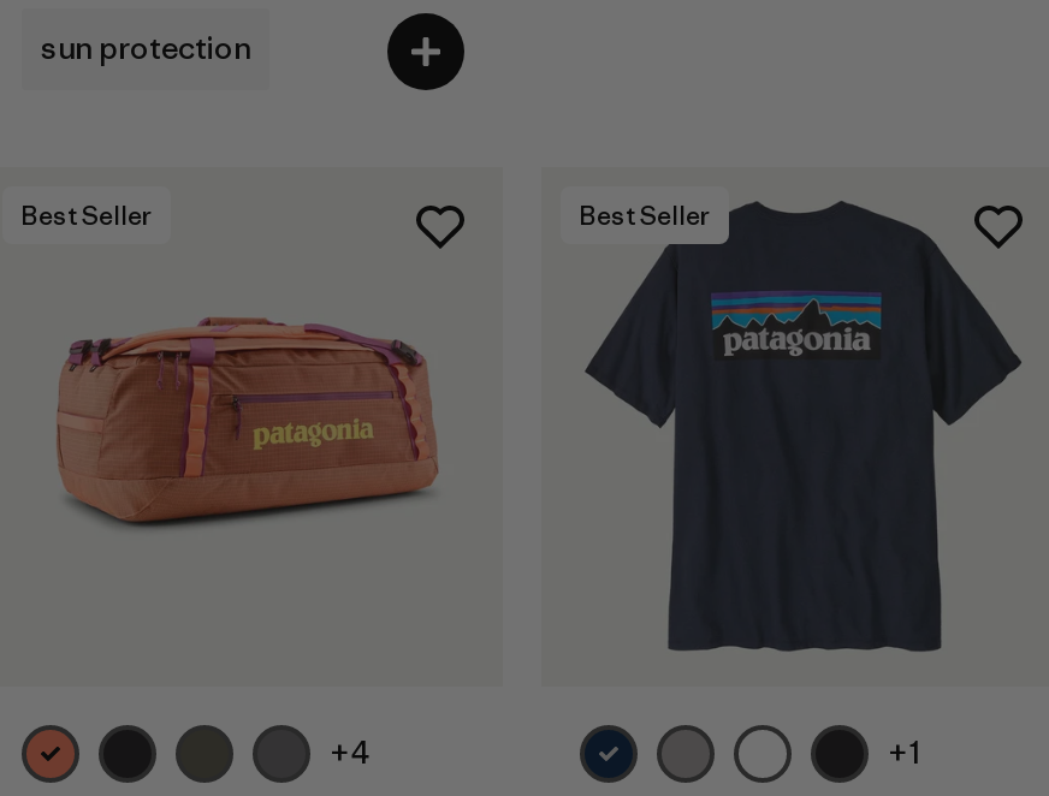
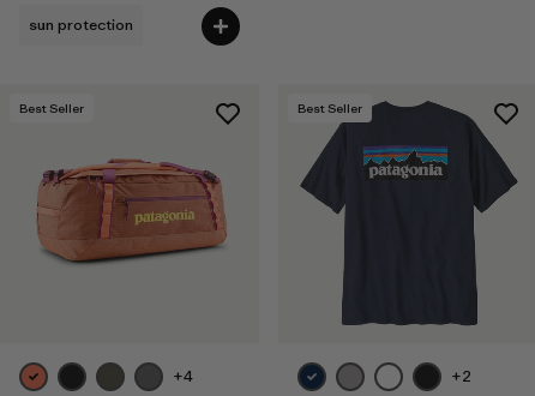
- +1
+ +2
